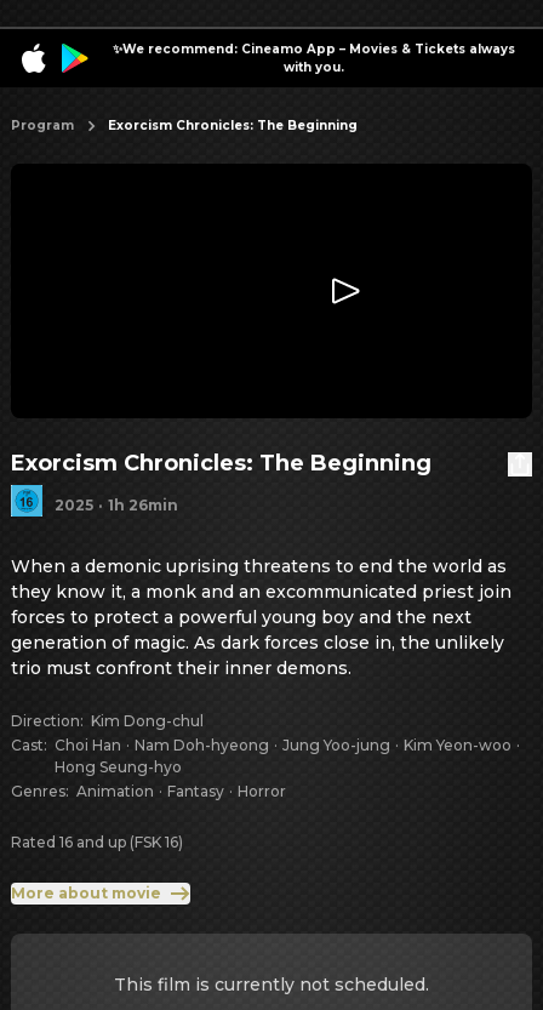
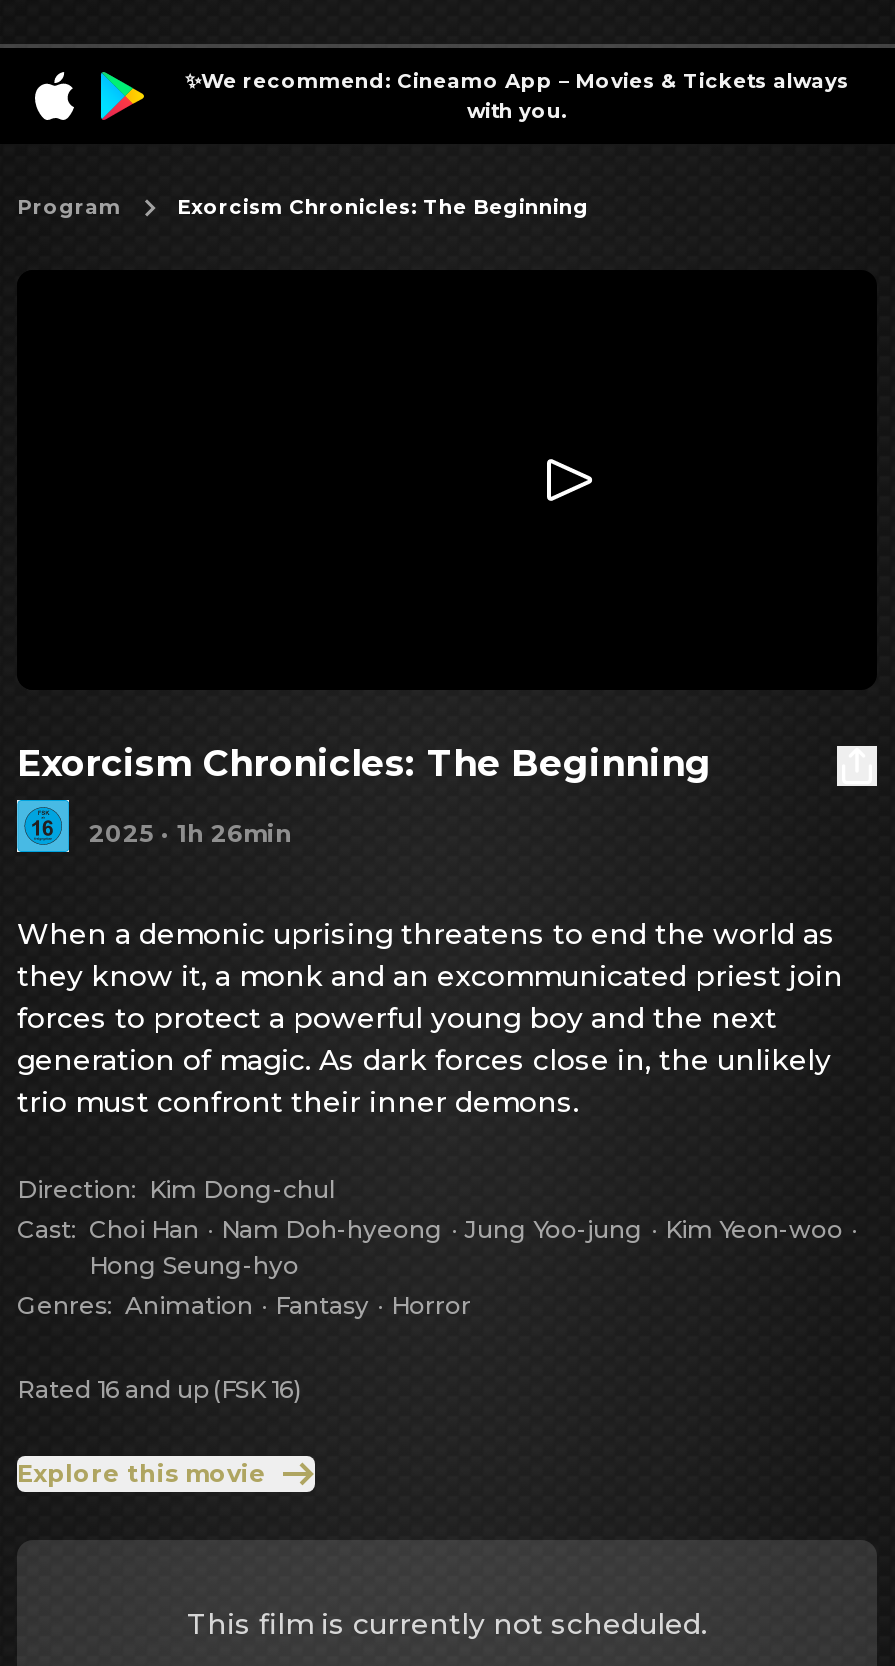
- More about movie
+ Explore this movie
